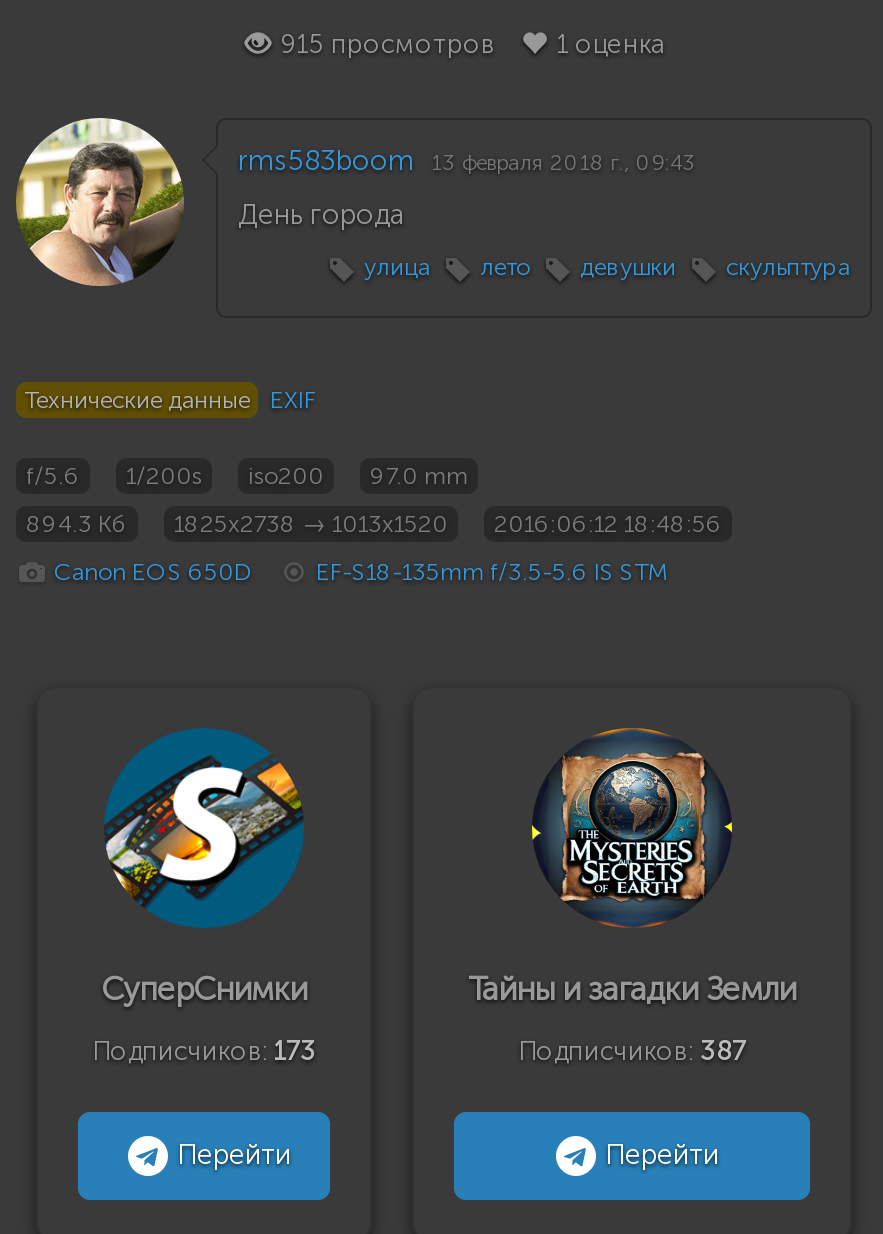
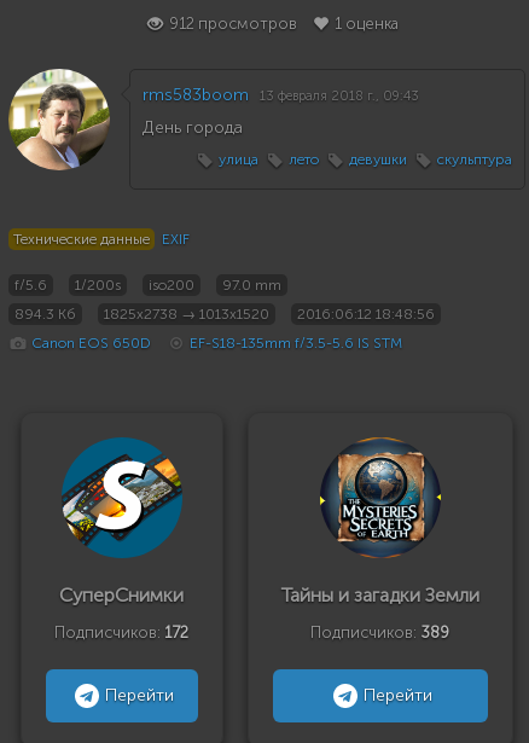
- 915 просмотров 1 оценка
+ 912 просмотров 1 оценка

- Подписчиков: 173
+ Подписчиков: 172

- Подписчиков: 387
+ Подписчиков: 389
